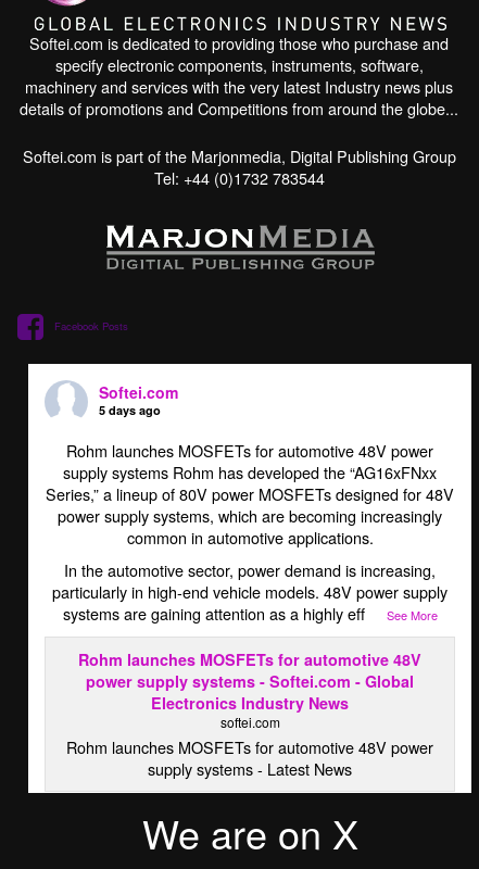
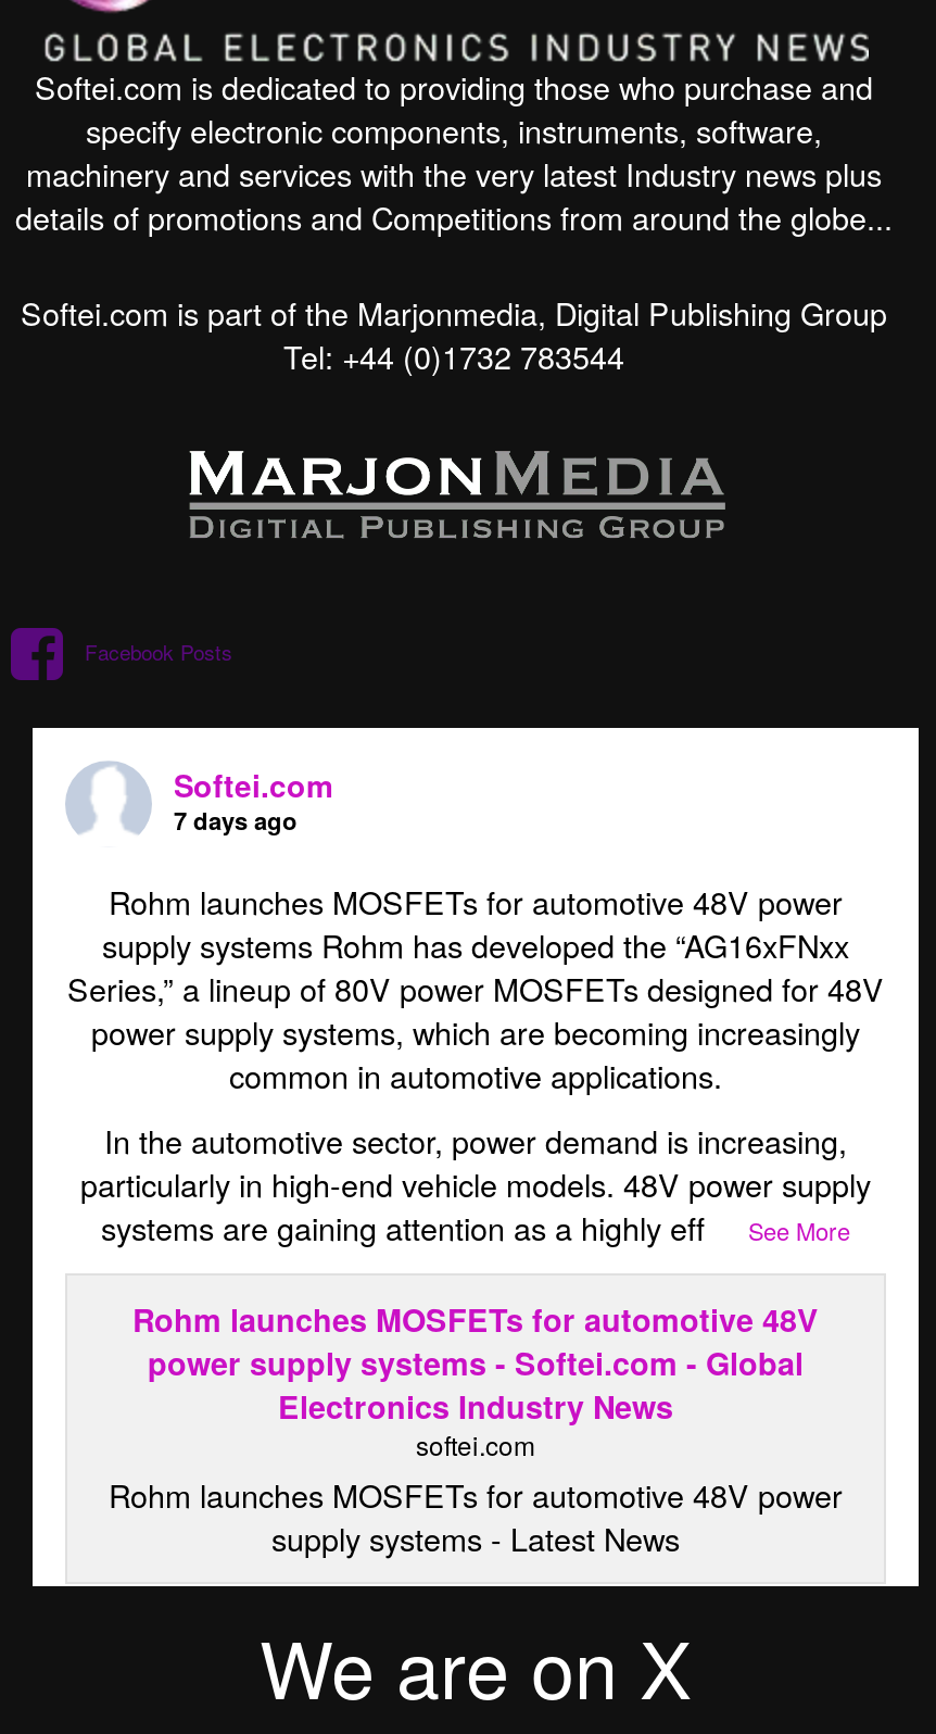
- 5 days ago
+ 7 days ago
